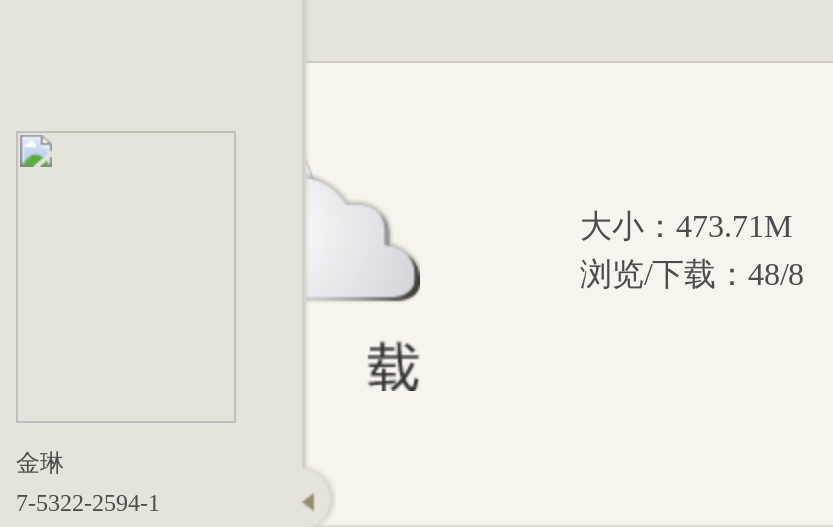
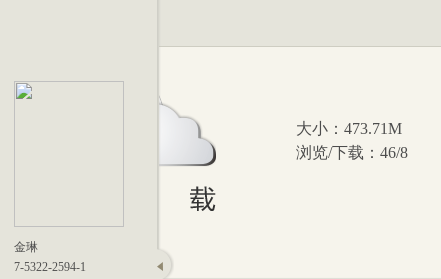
- 浏览/下载：48/8
+ 浏览/下载：46/8
